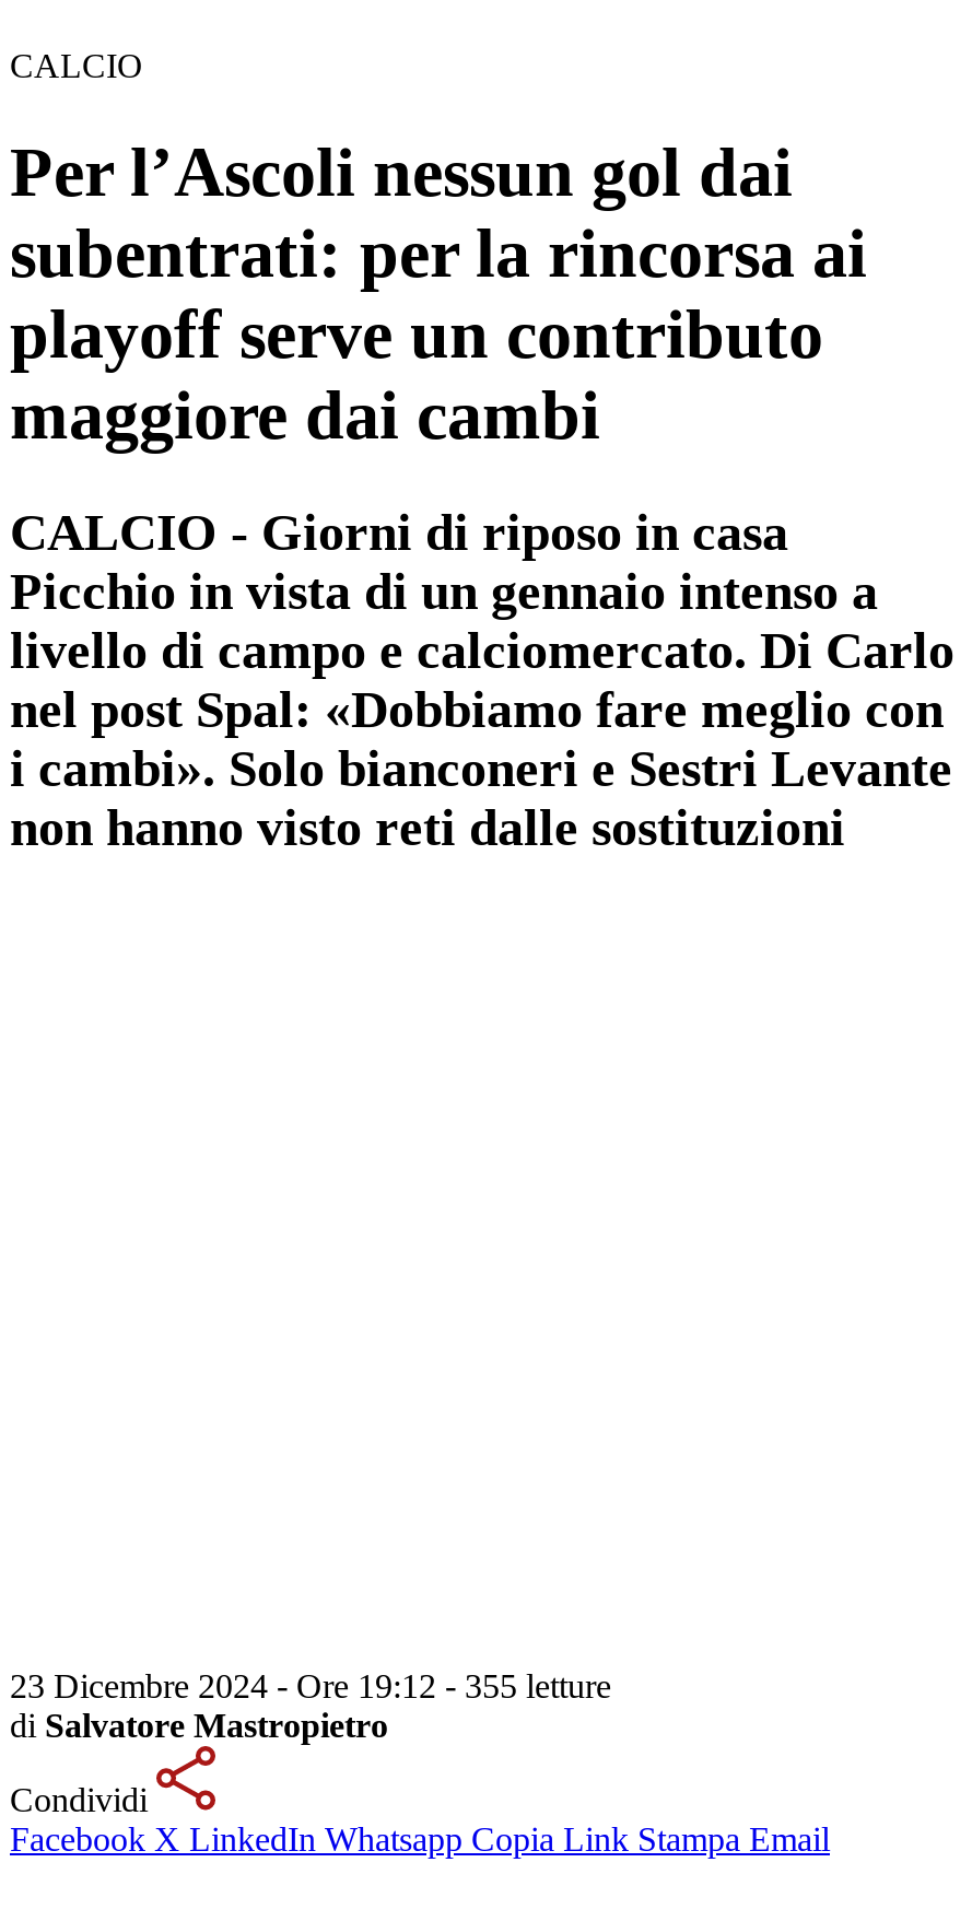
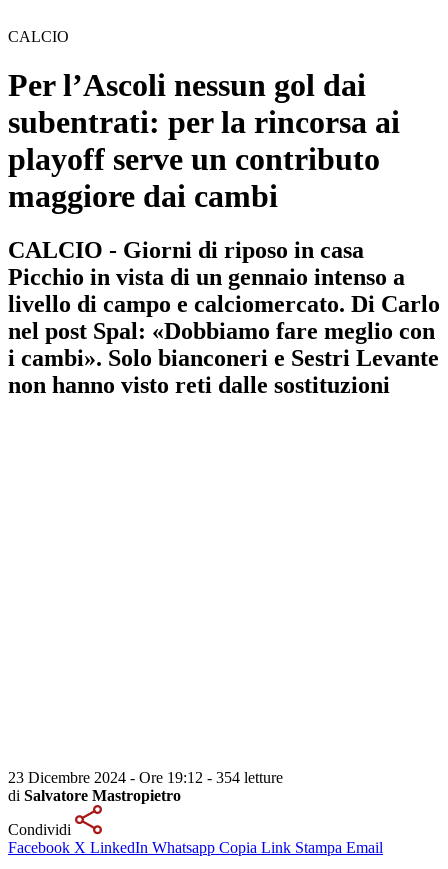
- 23 Dicembre 2024 - Ore 19:12 - 355 letture
+ 23 Dicembre 2024 - Ore 19:12 - 354 letture
